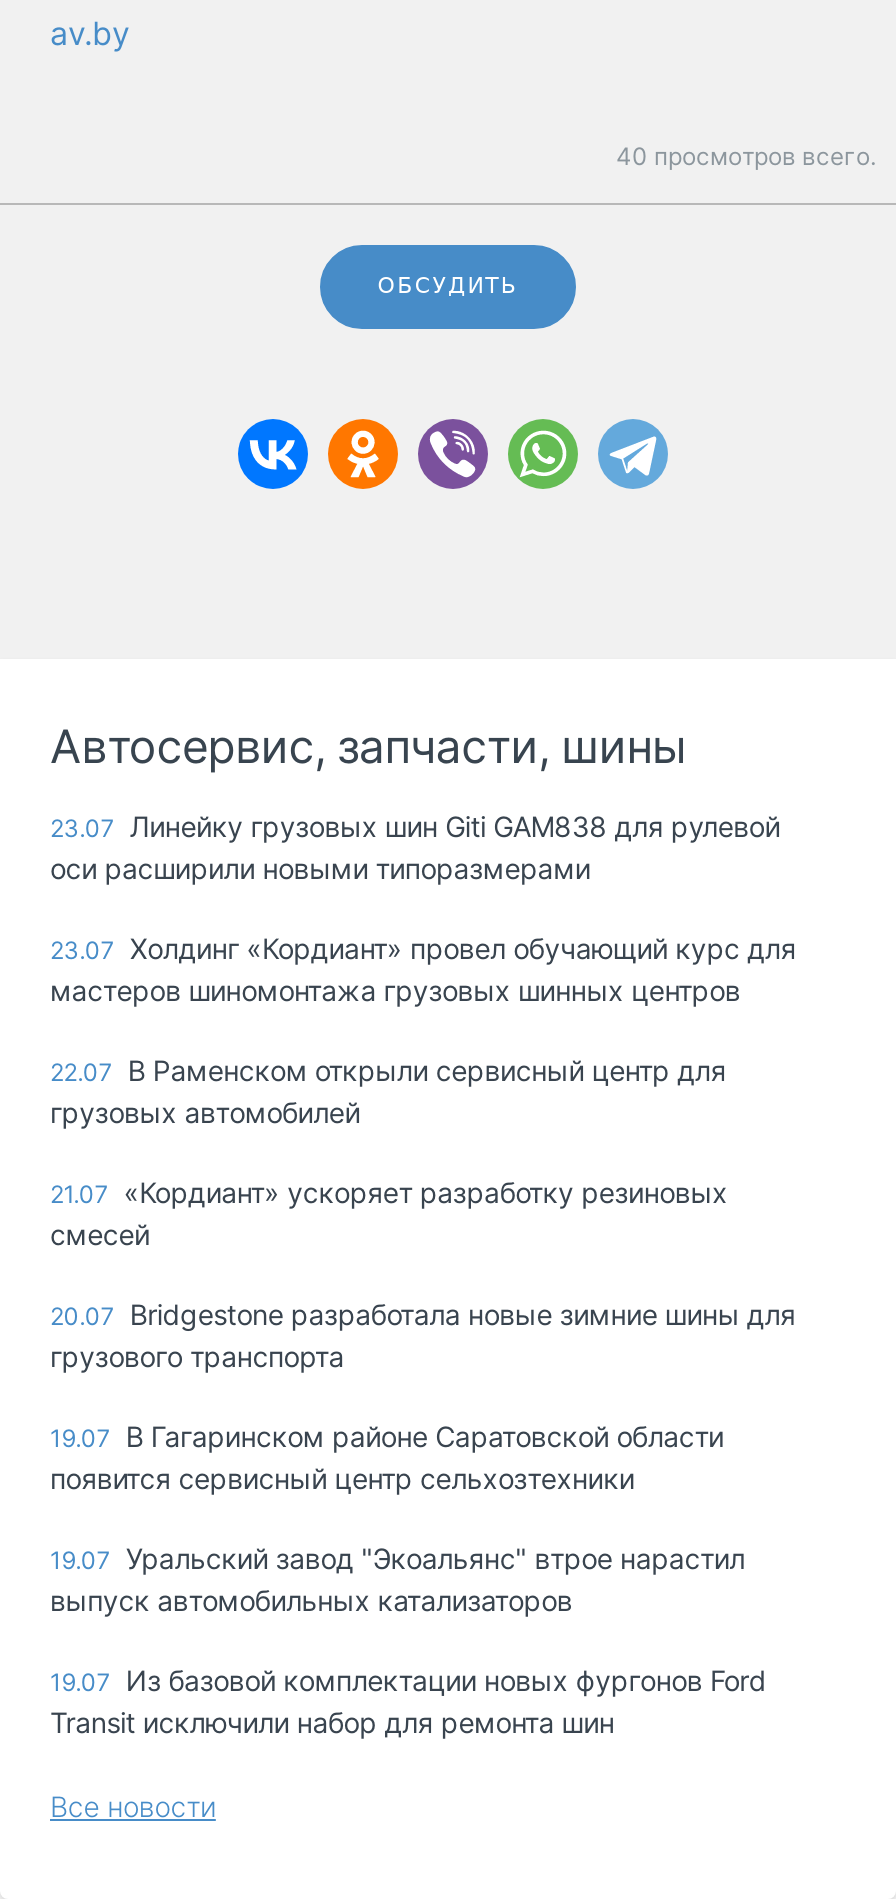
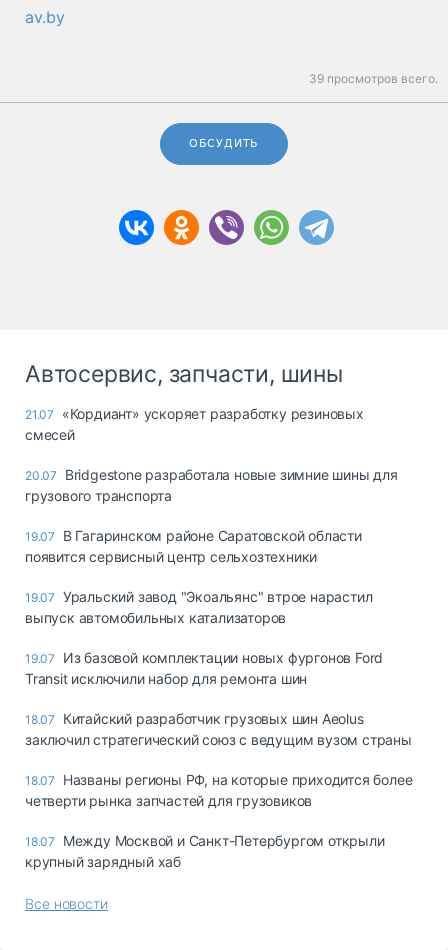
- 40 просмотров всего.
+ 39 просмотров всего.

- 23.07 Линейку грузовых шин Giti GAM838 для рулевой
- оси расширили новыми типоразмерами
- 23.07 Холдинг «Кордиант» провел обучающий курс для
- мастеров шиномонтажа грузовых шинных центров
- 22.07 В Раменском открыли сервисный центр для
- грузовых автомобилей

moved up: 21.07 «Кордиант» ускоряет разработку резиновых | смесей | 20.07 Bridgestone разработала новые зимние шины для | ... | 19.07 Из базовой комплектации новых фургонов Ford | Transit исключили набор для ремонта шин

+ 18.07 Китайский разработчик грузовых шин Aeolus
+ заключил стратегический союз с ведущим вузом страны
+ 18.07 Названы регионы РФ, на которые приходится более
+ четверти рынка запчастей для грузовиков
+ 18.07 Между Москвой и Санкт-Петербургом открыли
+ крупный зарядный хаб
